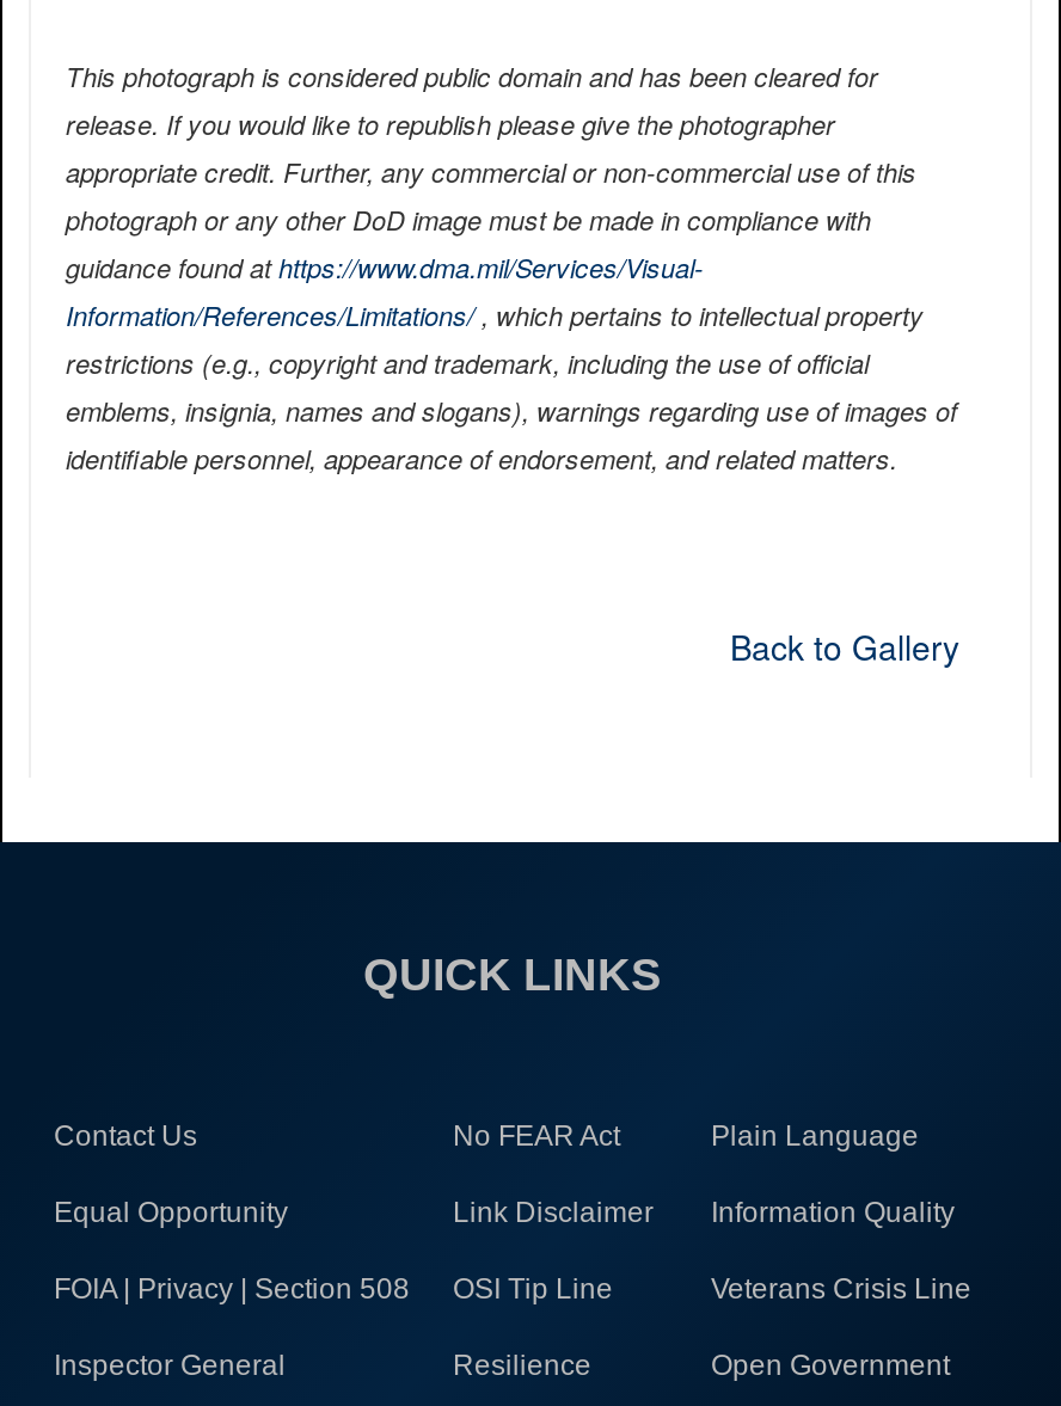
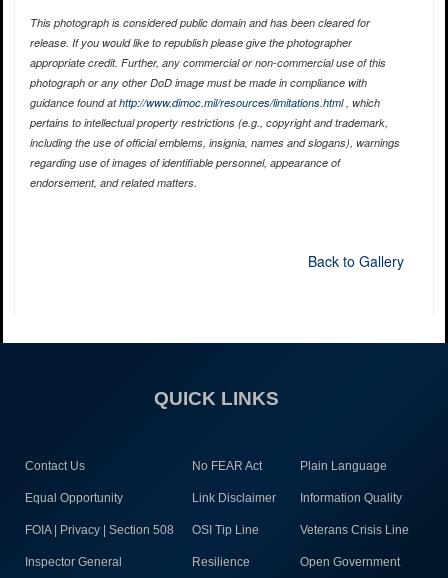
- guidance found athttps://www.dma.mil/Services/Visual-
- Information/References/Limitations/, which pertains to intellectual property
- restrictions (e.g., copyright and trademark, including the use of official
- emblems, insignia, names and slogans), warnings regarding use of images of
- identifiable personnel, appearance of endorsement, and related matters.
+ guidance found athttp://www.dimoc.mil/resources/limitations.html, which
+ pertains to intellectual property restrictions (e.g., copyright and trademark,
+ including the use of official emblems, insignia, names and slogans), warnings
+ regarding use of images of identifiable personnel, appearance of
+ endorsement, and related matters.
